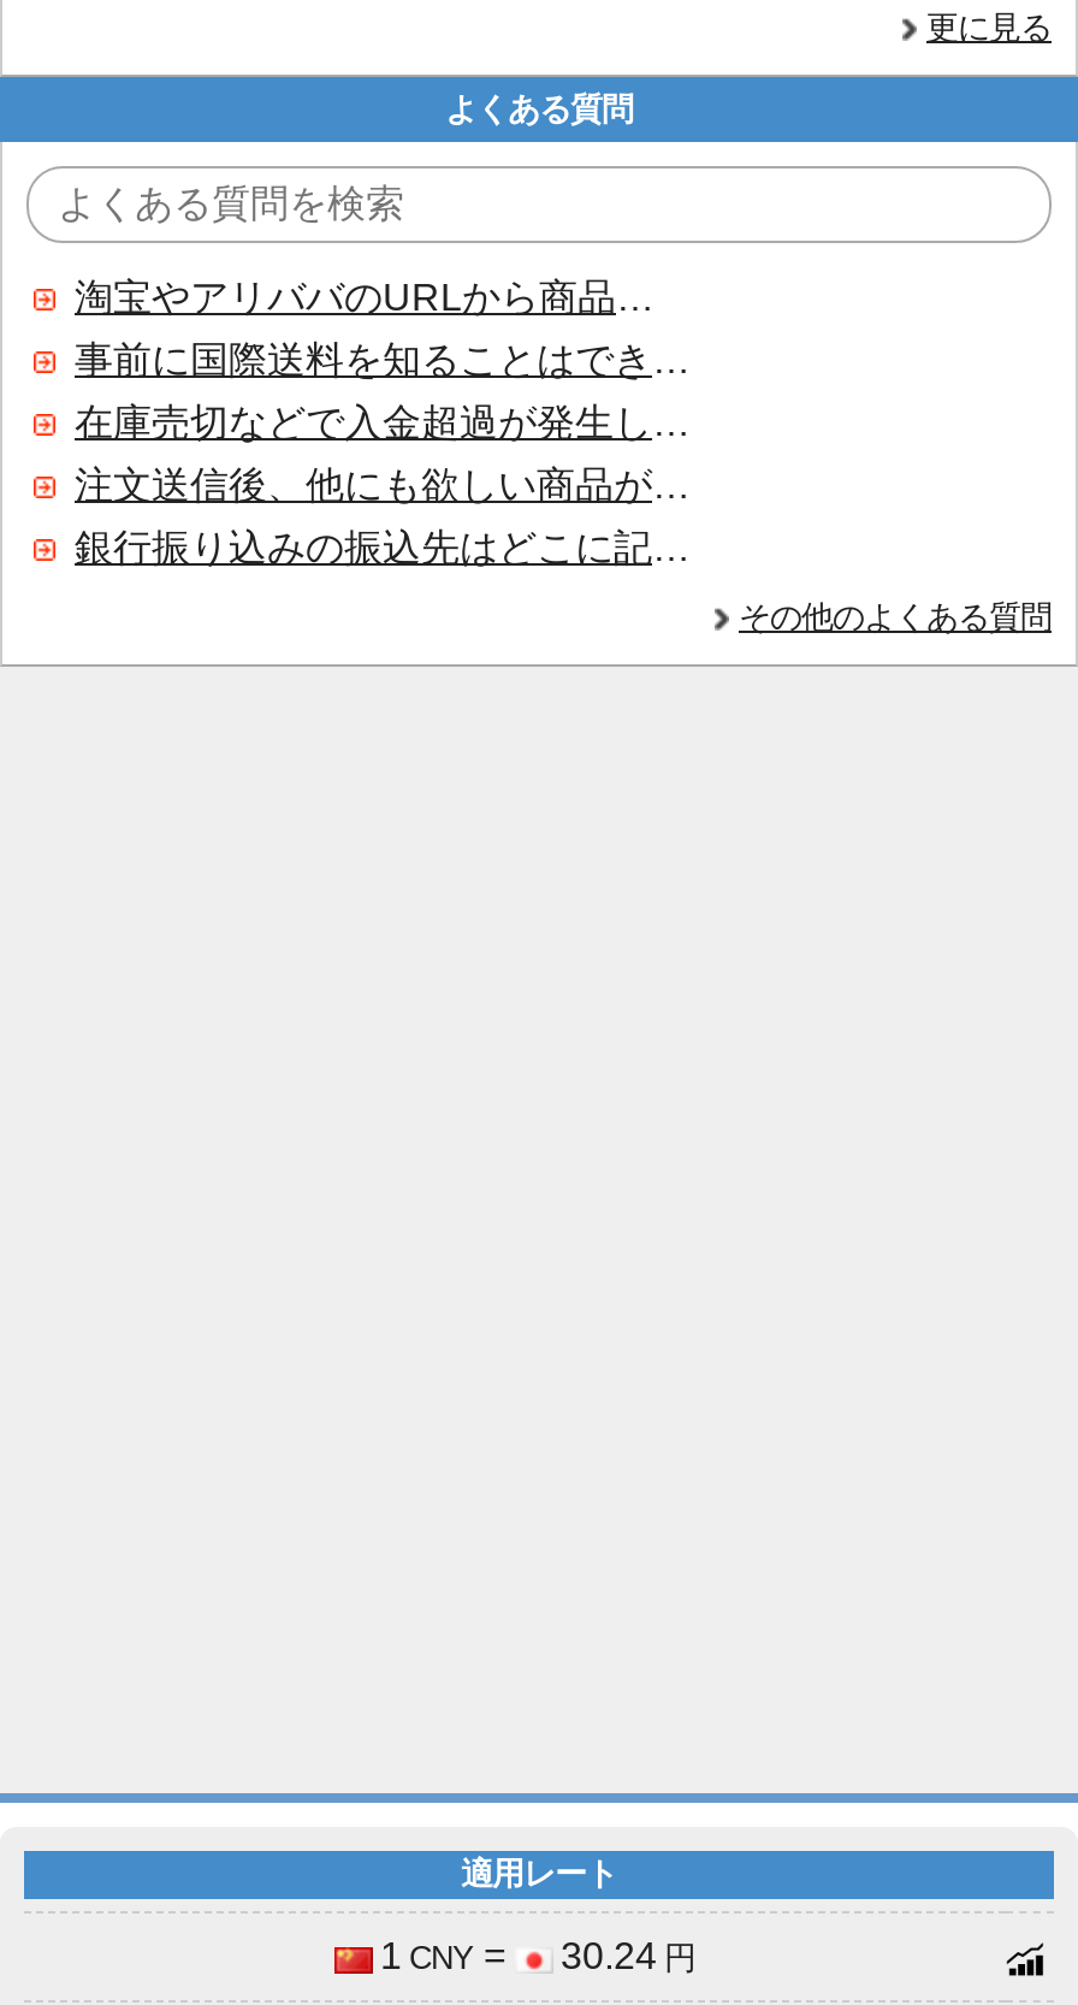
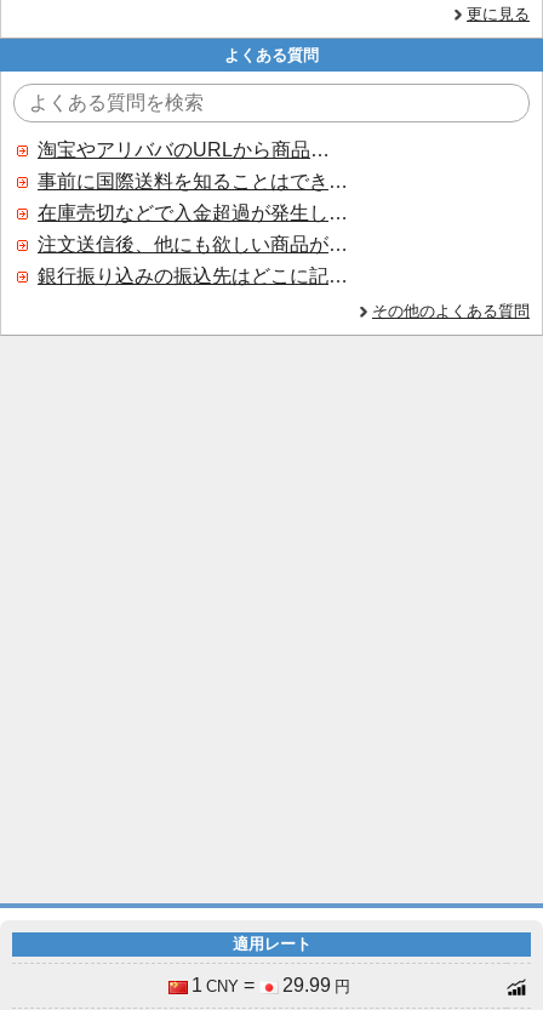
- 1 CNY = 30.24 円
+ 1 CNY = 29.99 円
